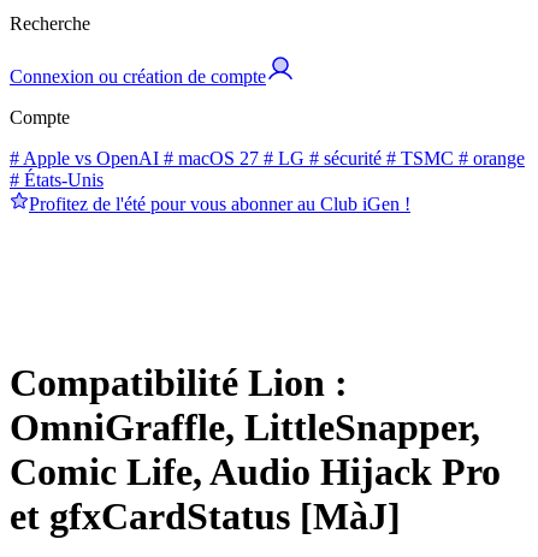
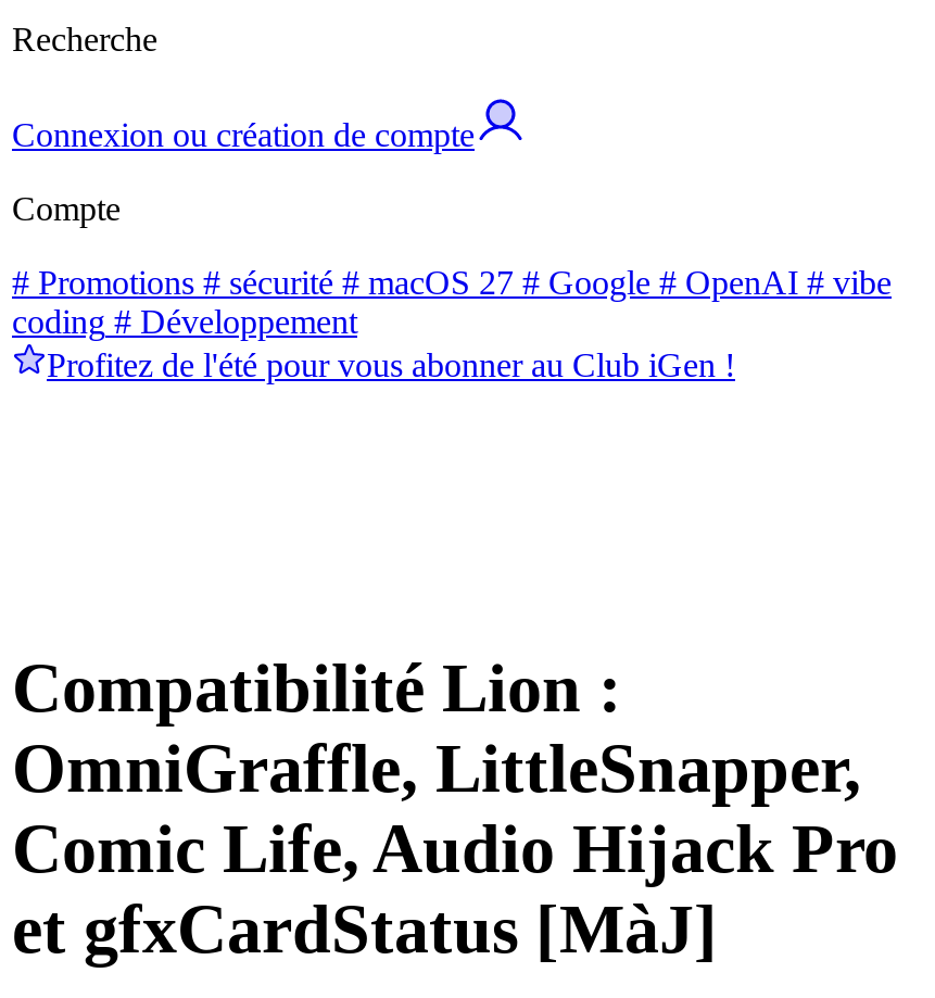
- # Apple vs OpenAI # macOS 27 # LG # sécurité # TSMC # orange
- # États-Unis
+ # Promotions # sécurité # macOS 27 # Google # OpenAI # vibe
+ coding # Développement
